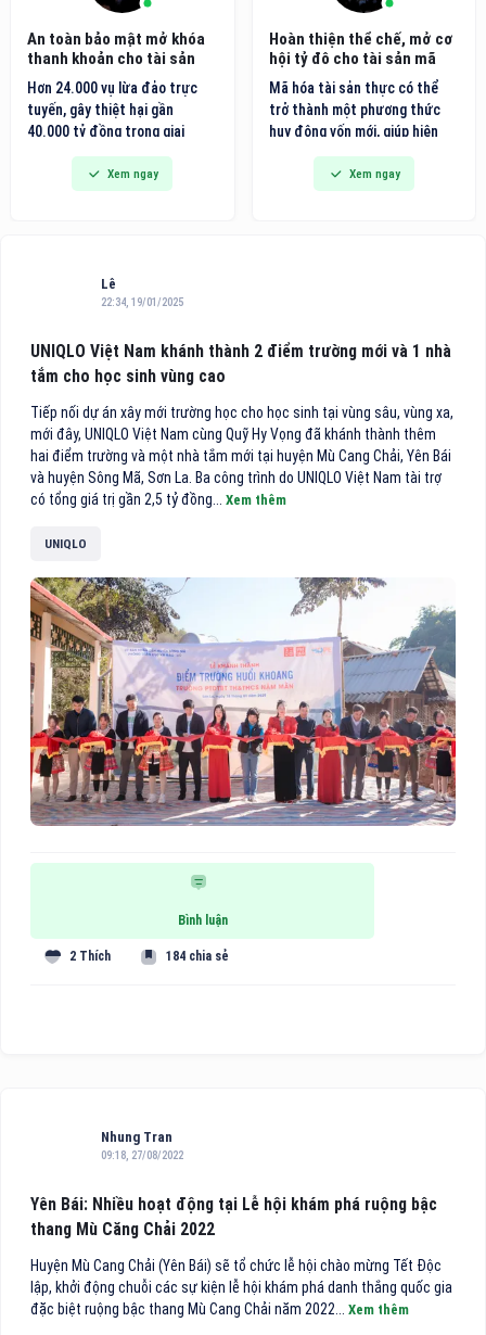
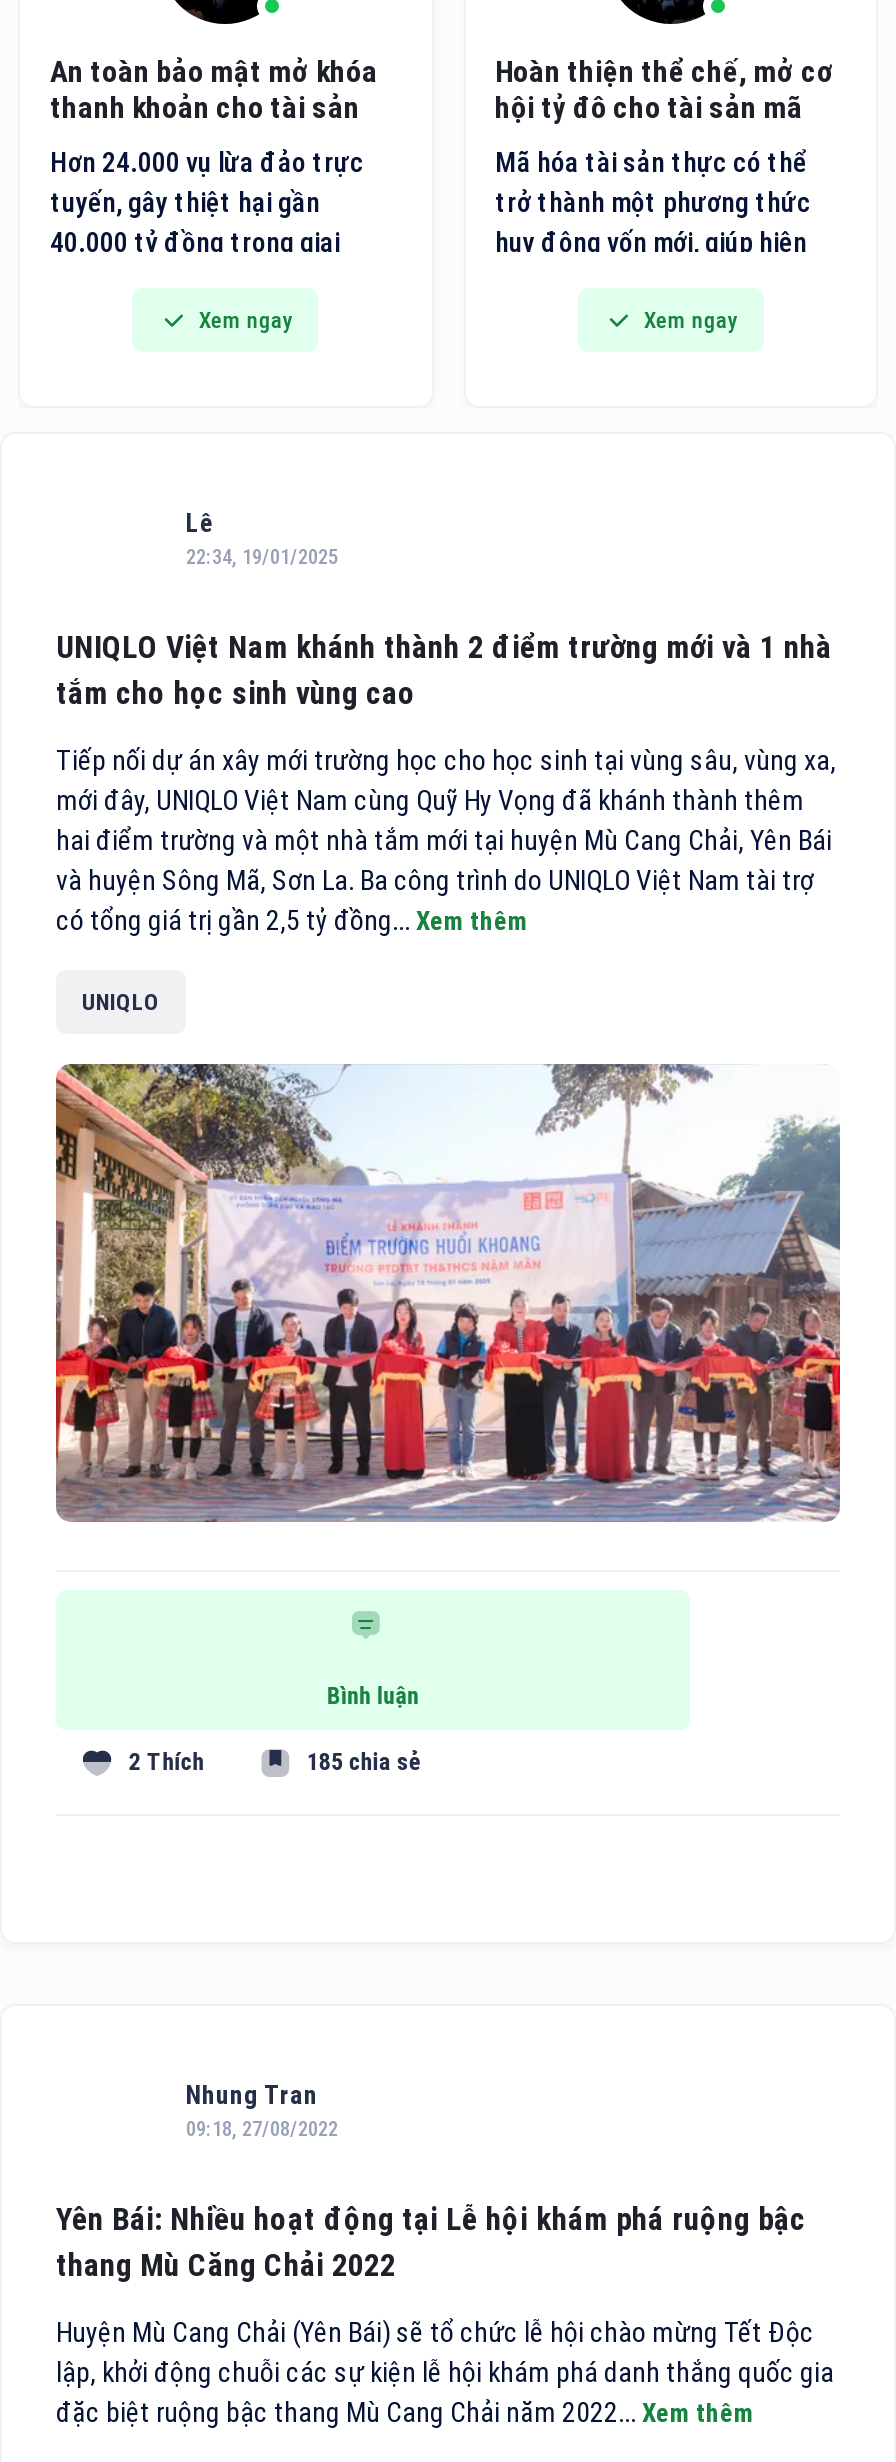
- 184 chia sẻ
+ 185 chia sẻ
